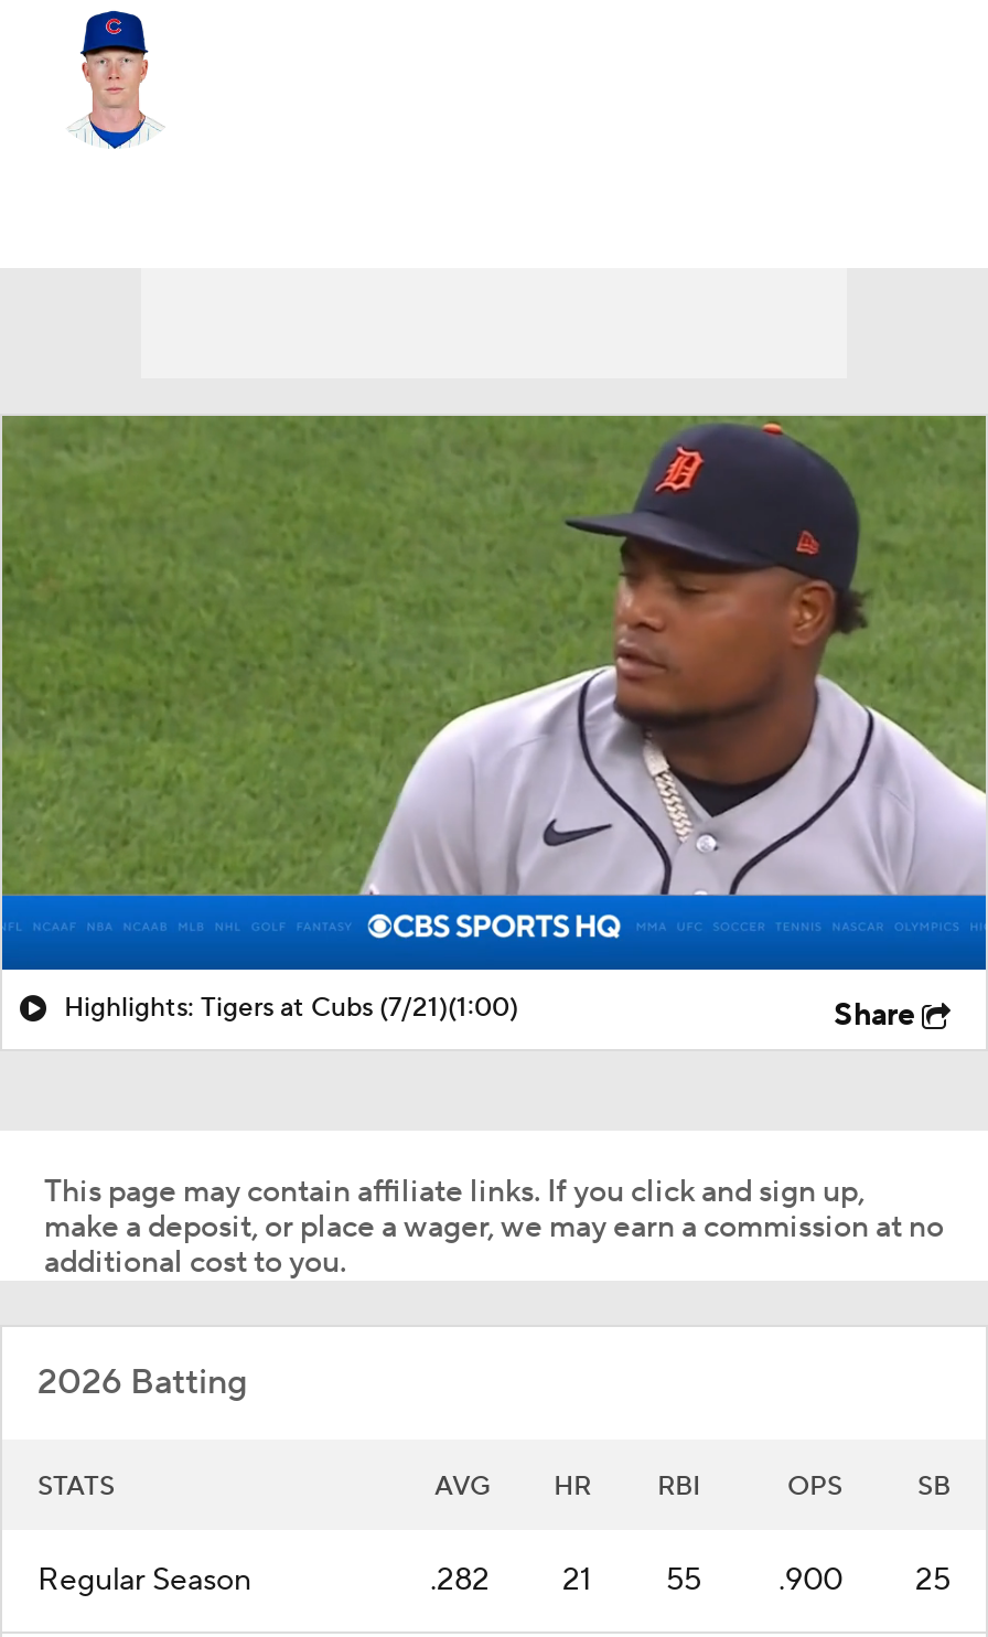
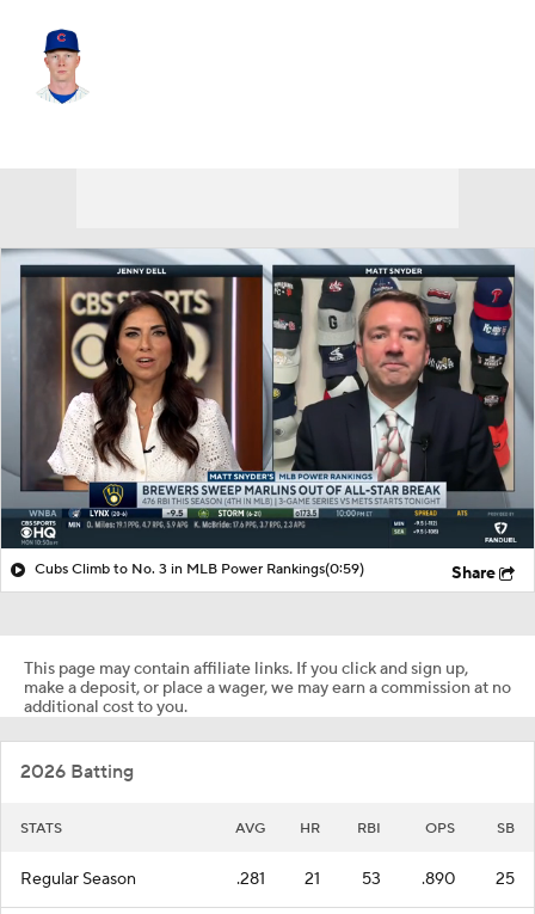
- [image]
- Highlights: Tigers at Cubs (7/21)(1:00)
+ [image]
+ Cubs Climb to No. 3 in MLB Power Rankings(0:59)

- .282
+ .281

- 55
+ 53

- .900
+ .890
